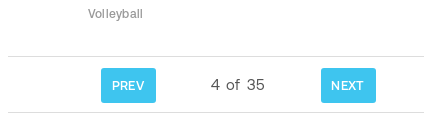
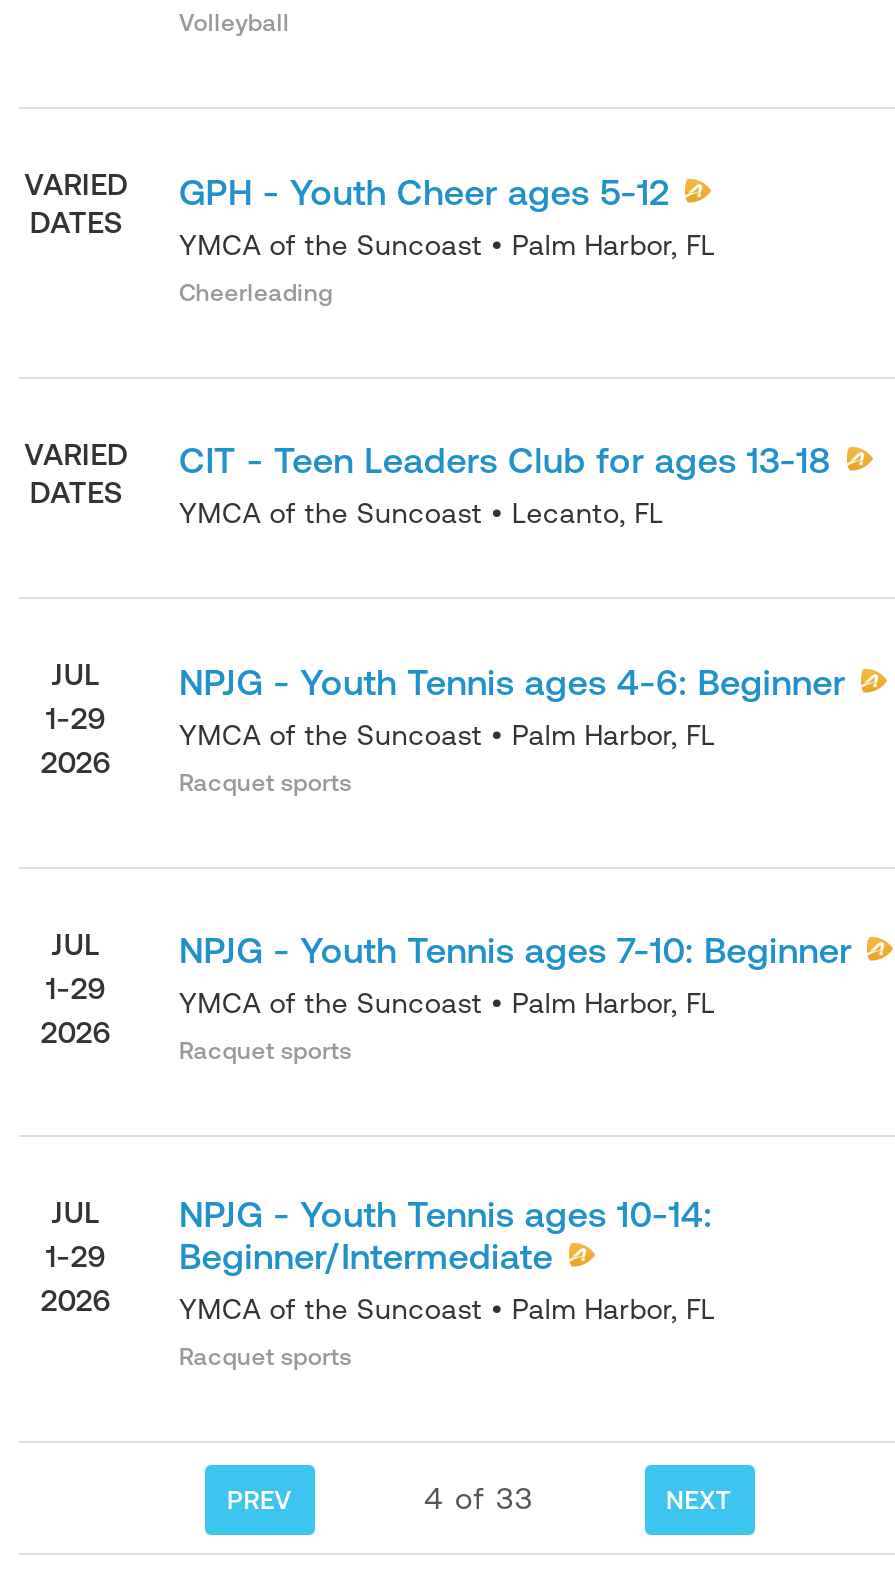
+ VARIED
+ DATES

+ VARIED
+ DATES

+ JUL
+ 1-29
+ 2026

+ JUL
+ 1-29
+ 2026

+ JUL
+ 1-29
+ 2026

+ GPH - Youth Cheer ages 5-12
+ YMCA of the Suncoast • Palm Harbor, FL
+ Cheerleading

+ CIT - Teen Leaders Club for ages 13-18
+ YMCA of the Suncoast • Lecanto, FL

+ NPJG - Youth Tennis ages 4-6: Beginner
+ YMCA of the Suncoast • Palm Harbor, FL
+ Racquet sports

+ NPJG - Youth Tennis ages 7-10: Beginner
+ YMCA of the Suncoast • Palm Harbor, FL
+ Racquet sports

+ NPJG - Youth Tennis ages 10-14:
+ Beginner/Intermediate
+ YMCA of the Suncoast • Palm Harbor, FL
+ Racquet sports

- 4 of 35
+ 4 of 33
